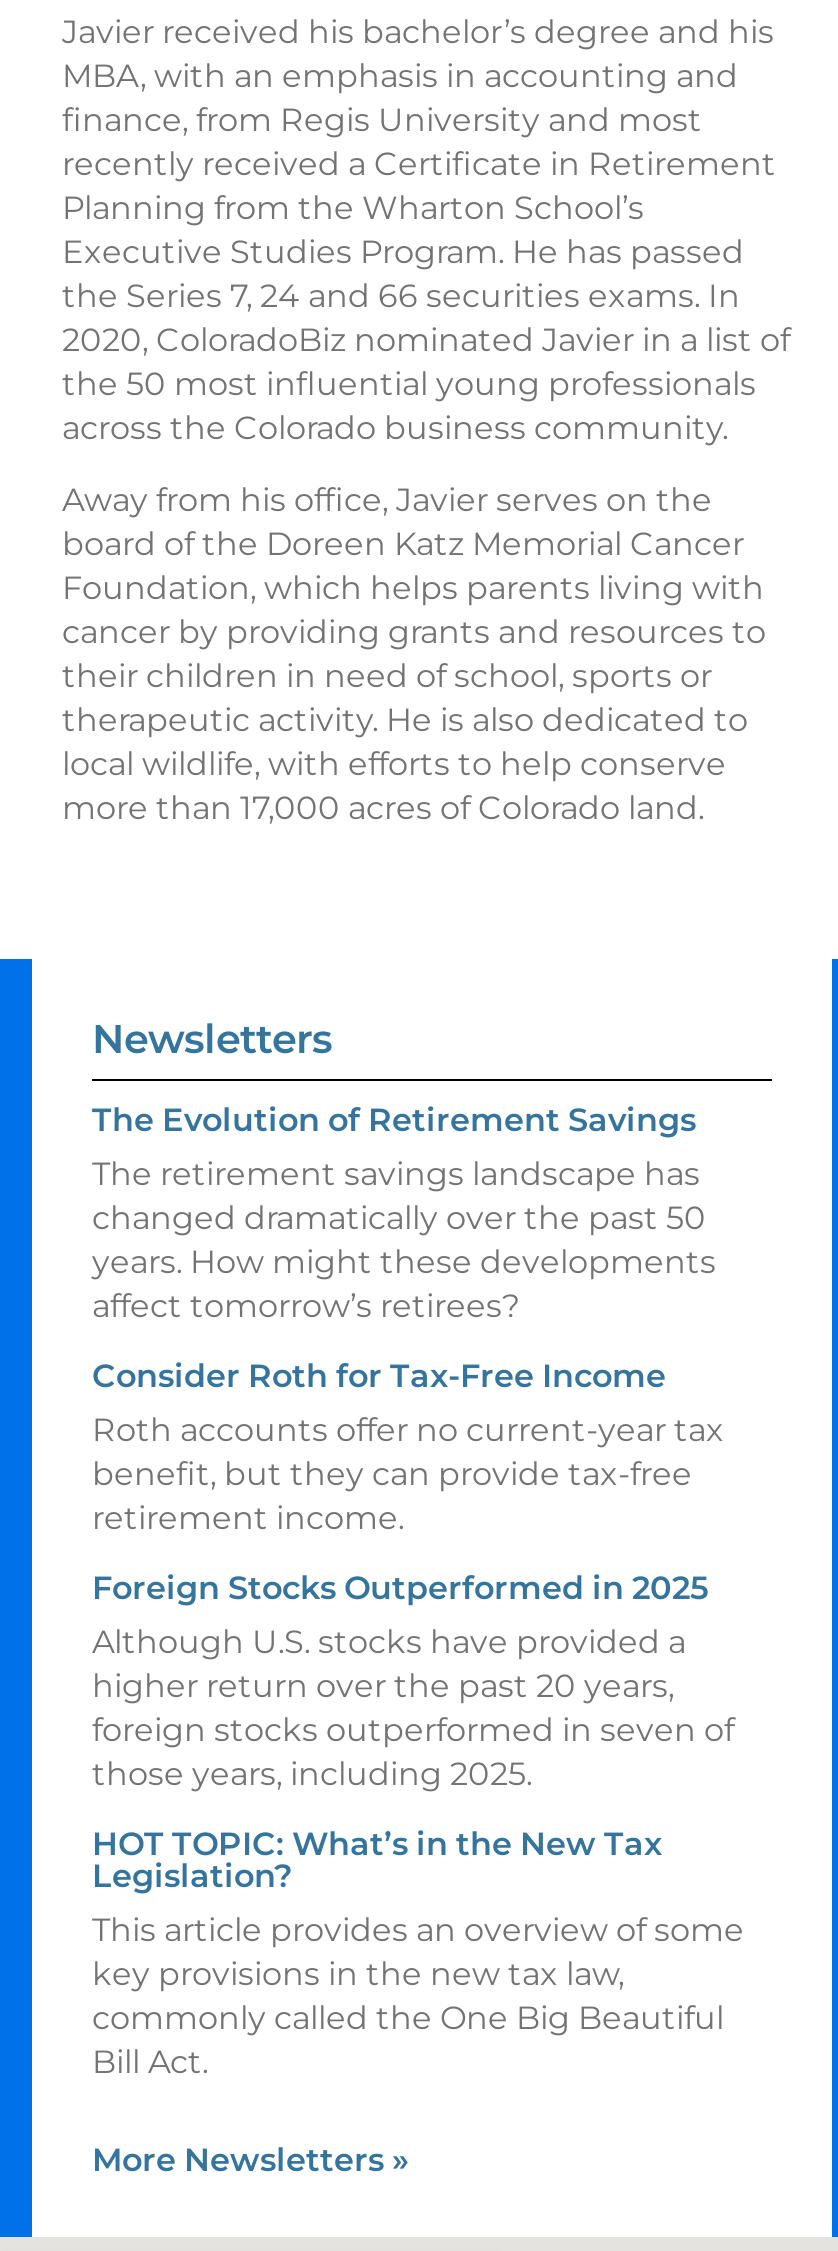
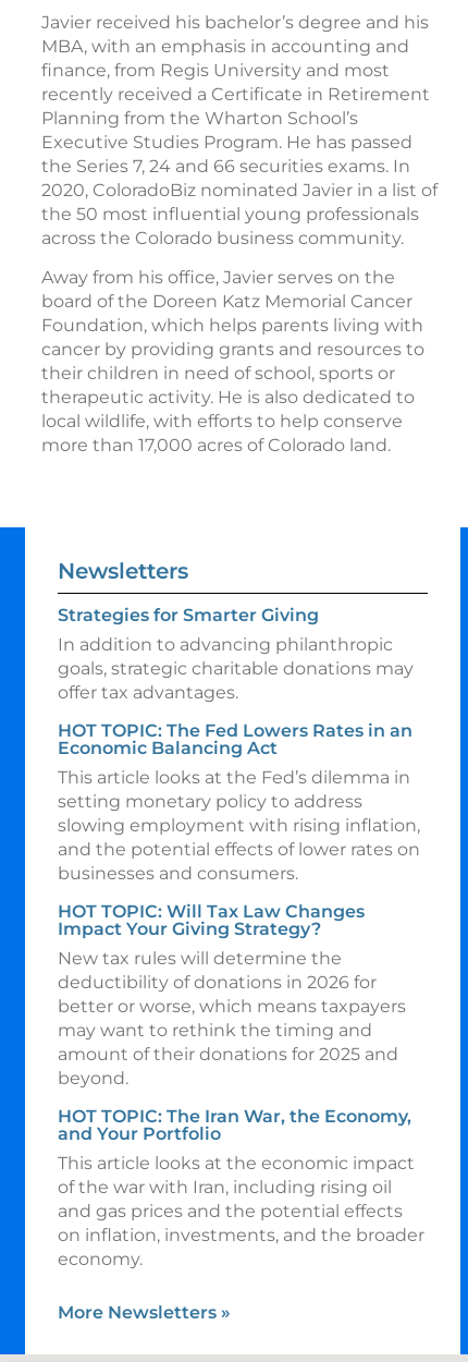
- The Evolution of Retirement Savings
- The retirement savings landscape has
- changed dramatically over the past 50
- years. How might these developments
- affect tomorrow’s retirees?
+ Strategies for Smarter Giving
+ In addition to advancing philanthropic
+ goals, strategic charitable donations may
+ offer tax advantages.

- Consider Roth for Tax-Free Income
- Roth accounts offer no current-year tax
- benefit, but they can provide tax-free
- retirement income.
+ HOT TOPIC: The Fed Lowers Rates in an
+ Economic Balancing Act
+ This article looks at the Fed’s dilemma in
+ setting monetary policy to address
+ slowing employment with rising inflation,
+ and the potential effects of lower rates on
+ businesses and consumers.

- Foreign Stocks Outperformed in 2025
- Although U.S. stocks have provided a
- higher return over the past 20 years,
- foreign stocks outperformed in seven of
- those years, including 2025.
+ HOT TOPIC: Will Tax Law Changes
+ Impact Your Giving Strategy?
+ New tax rules will determine the
+ deductibility of donations in 2026 for
+ better or worse, which means taxpayers
+ may want to rethink the timing and
+ amount of their donations for 2025 and
+ beyond.

- HOT TOPIC: What’s in the New Tax
- Legislation?
- This article provides an overview of some
- key provisions in the new tax law,
- commonly called the One Big Beautiful
- Bill Act.
+ HOT TOPIC: The Iran War, the Economy,
+ and Your Portfolio
+ This article looks at the economic impact
+ of the war with Iran, including rising oil
+ and gas prices and the potential effects
+ on inflation, investments, and the broader
+ economy.
